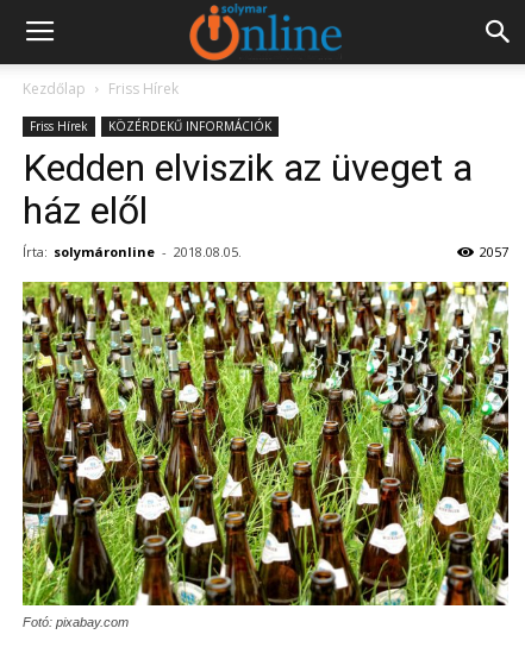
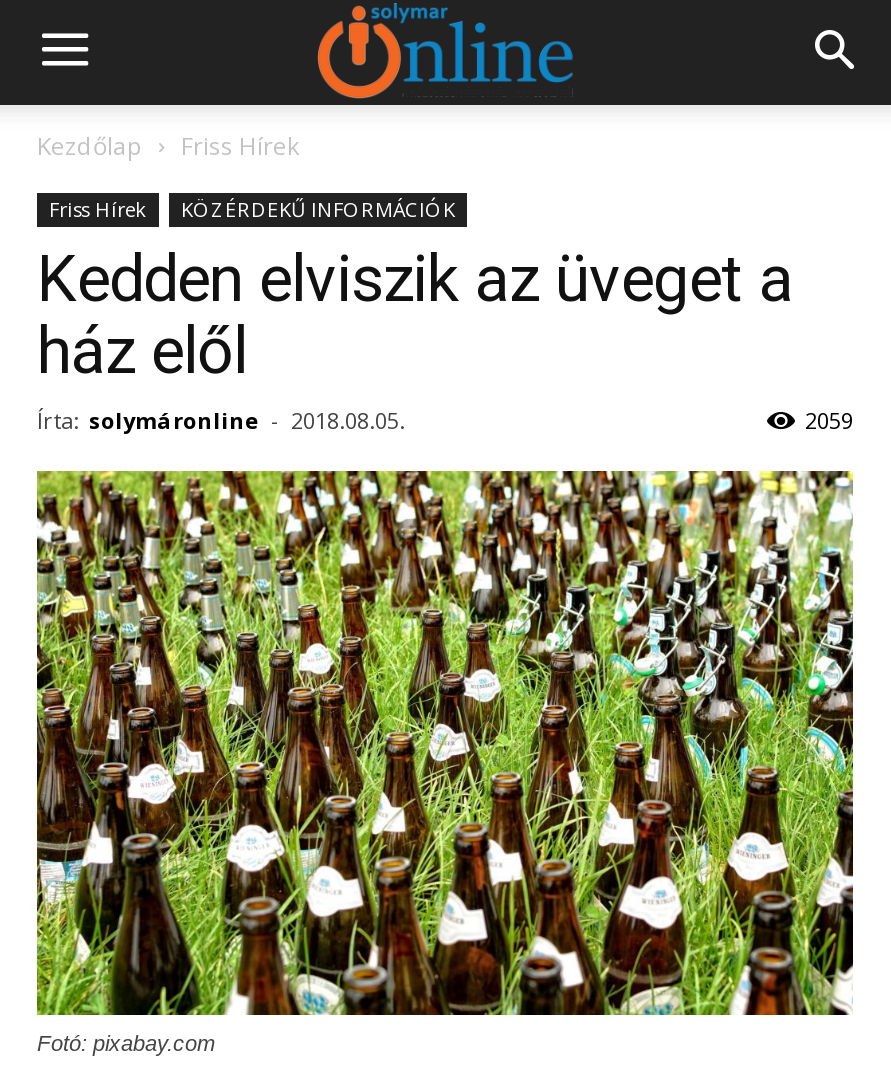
- 2057
+ 2059
